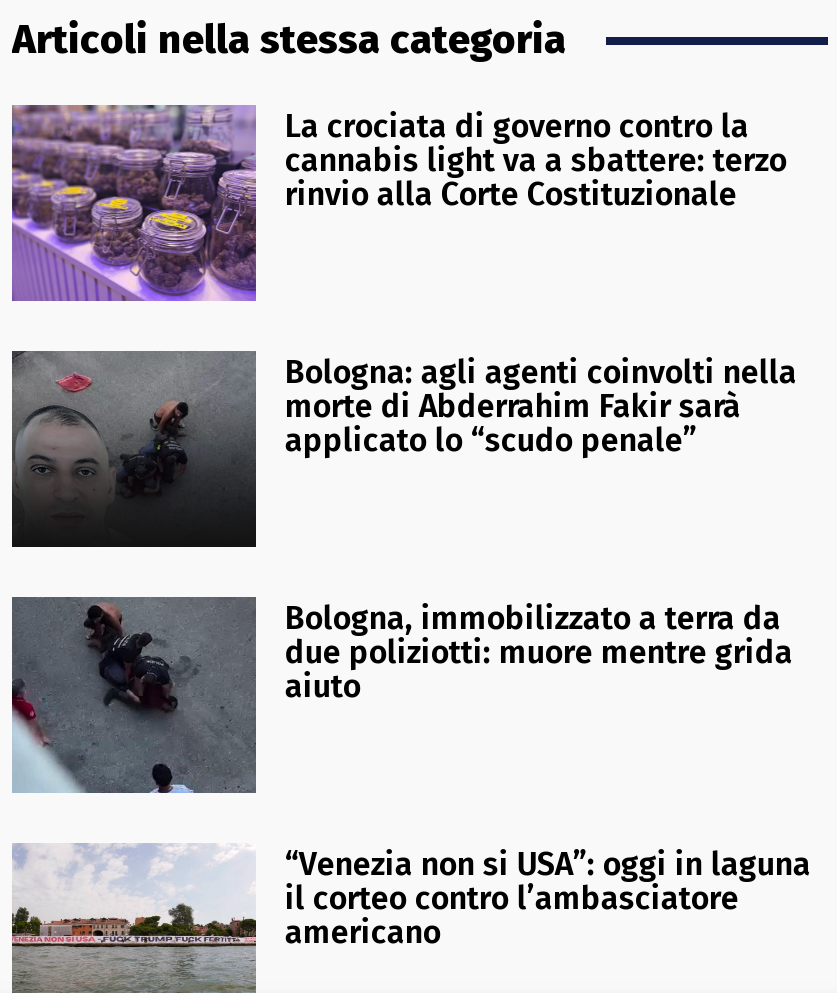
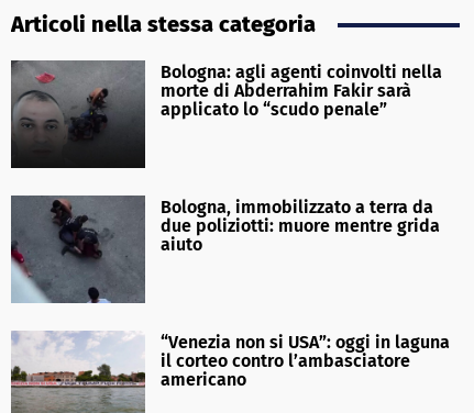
- [image]
- La crociata di governo contro la
- cannabis light va a sbattere: terzo
- rinvio alla Corte Costituzionale
